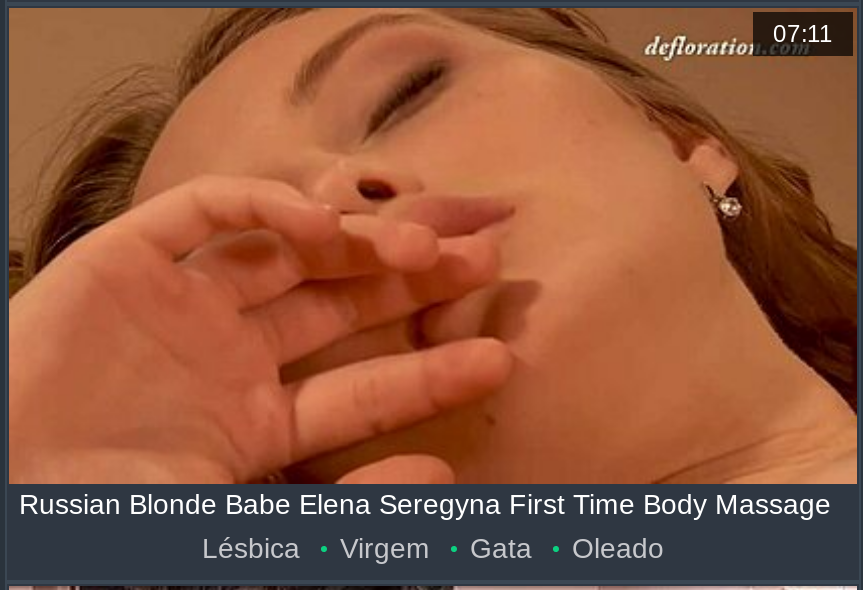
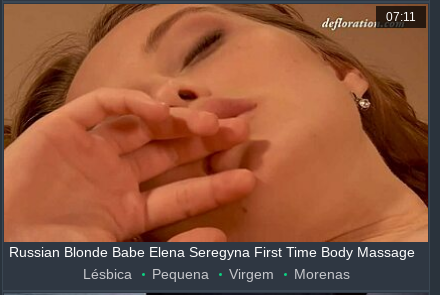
- Gata
- Oleado
+ Morenas

+ Pequena
